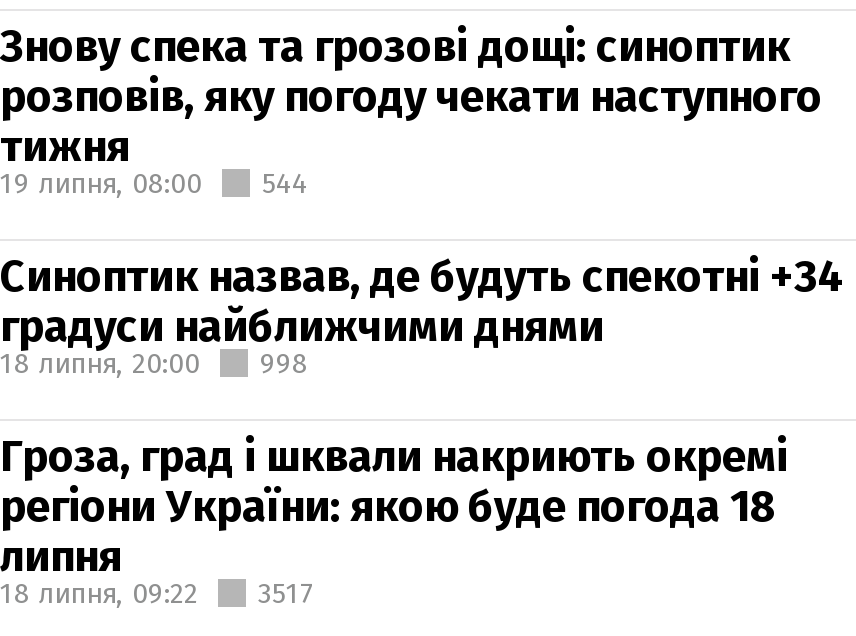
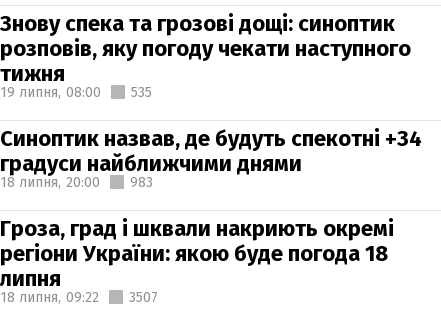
- 19 липня, 08:00 544
+ 19 липня, 08:00 535

- 18 липня, 20:00 998
+ 18 липня, 20:00 983

- 18 липня, 09:22 3517
+ 18 липня, 09:22 3507
